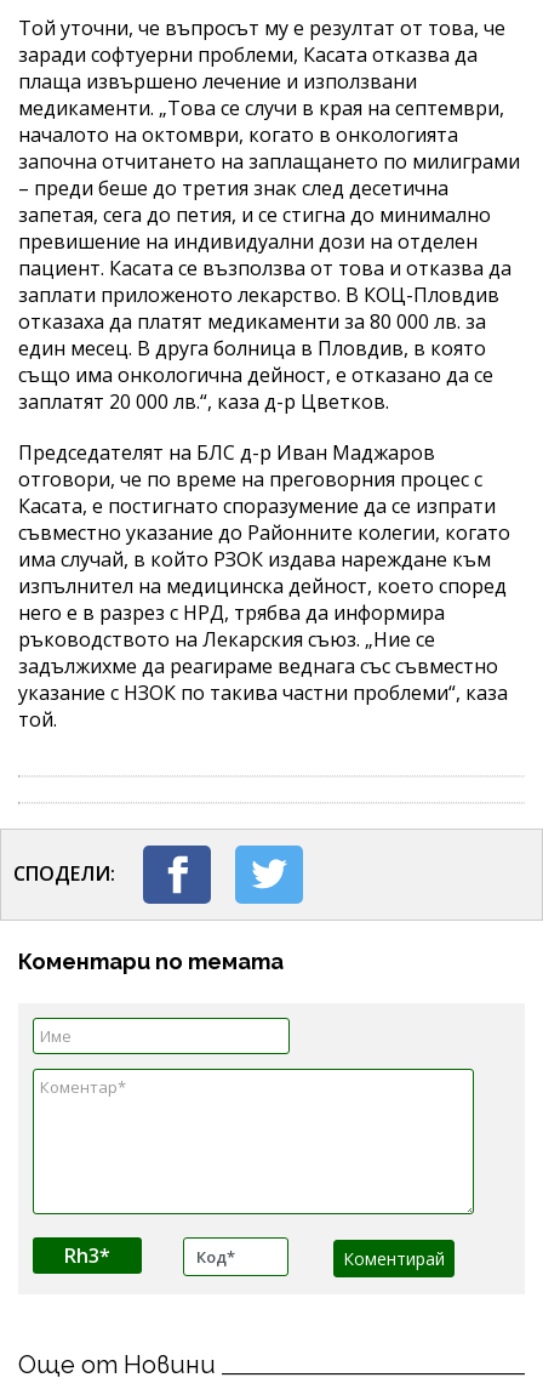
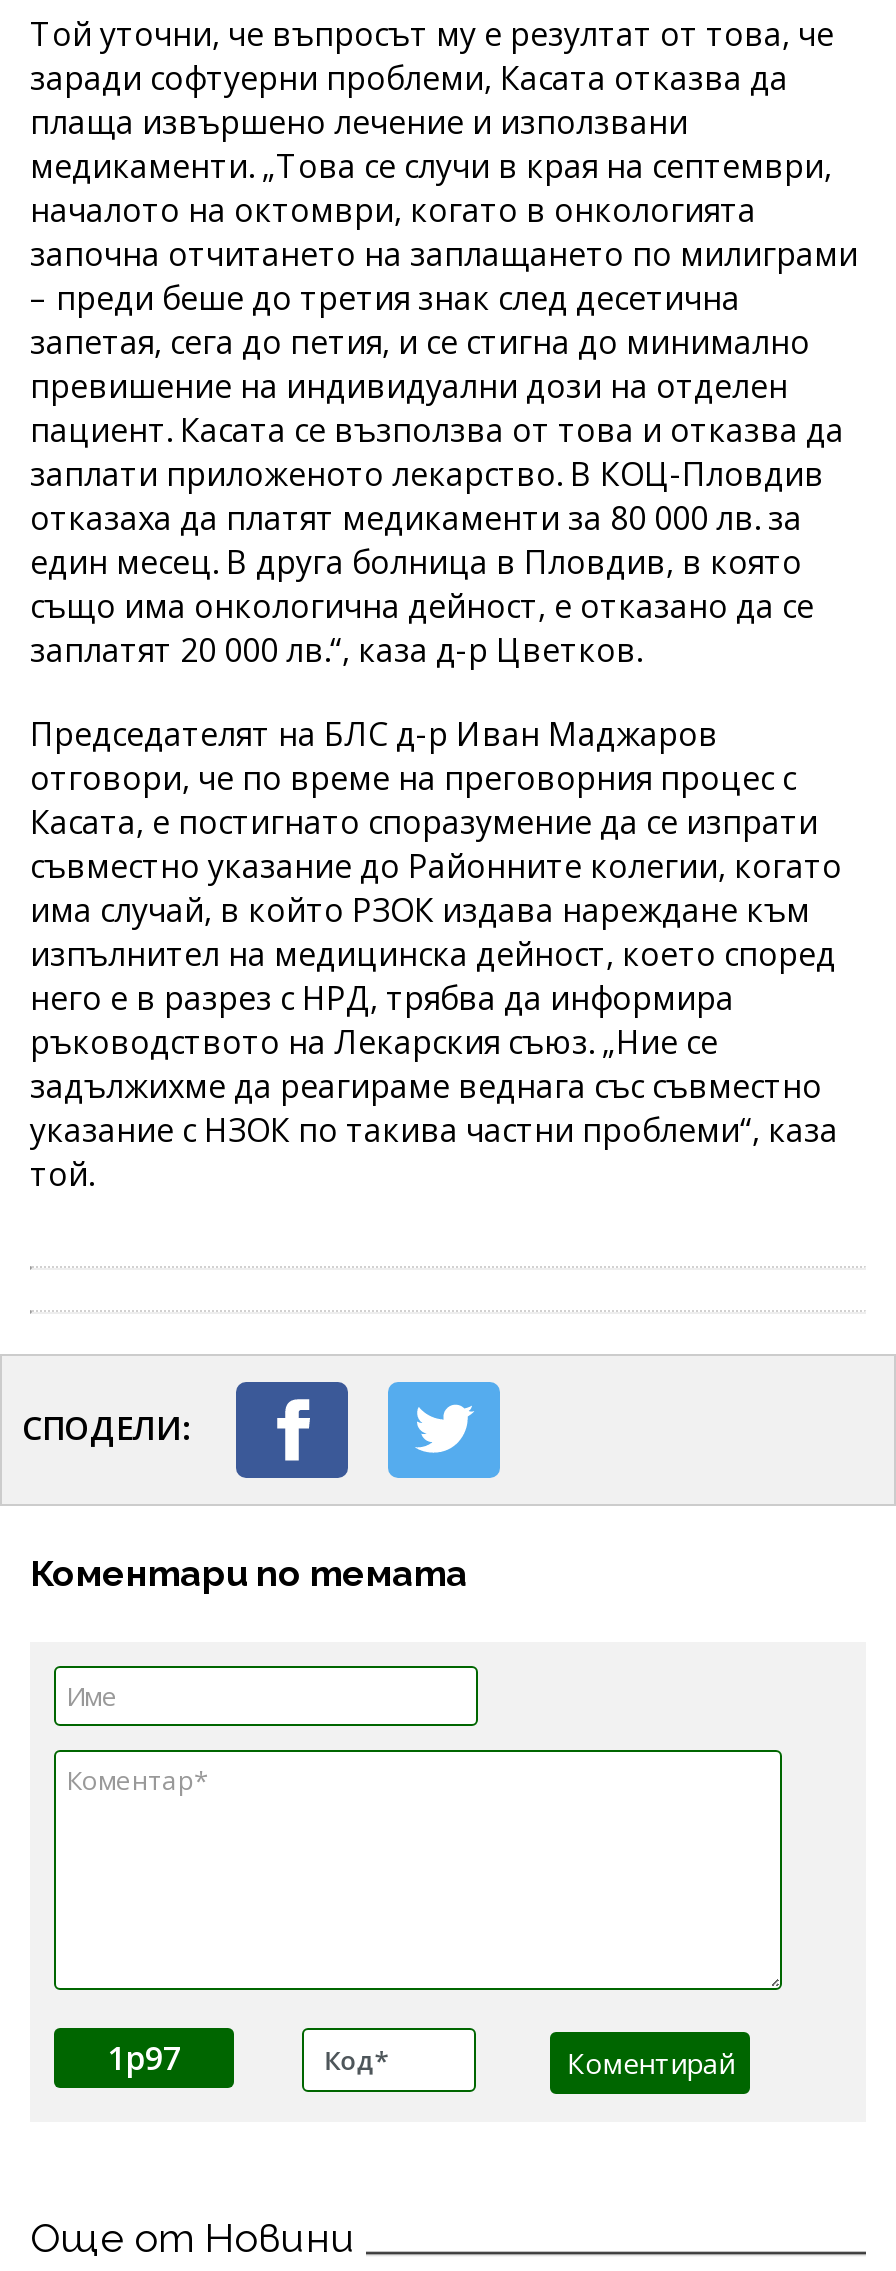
- Rh3*
+ 1p97
